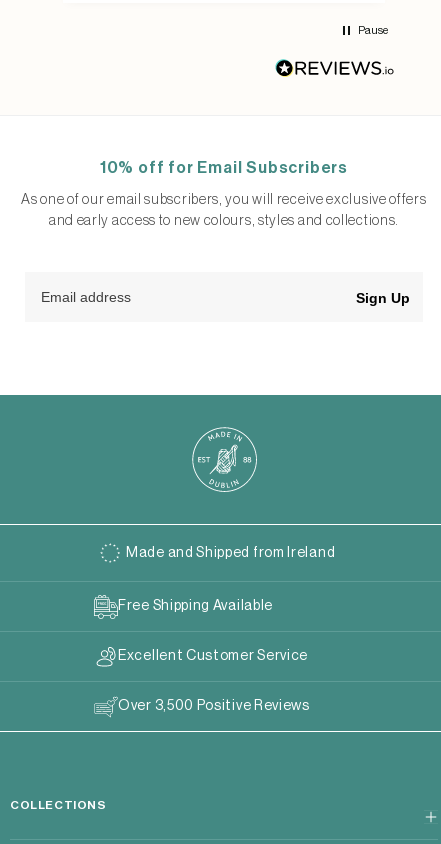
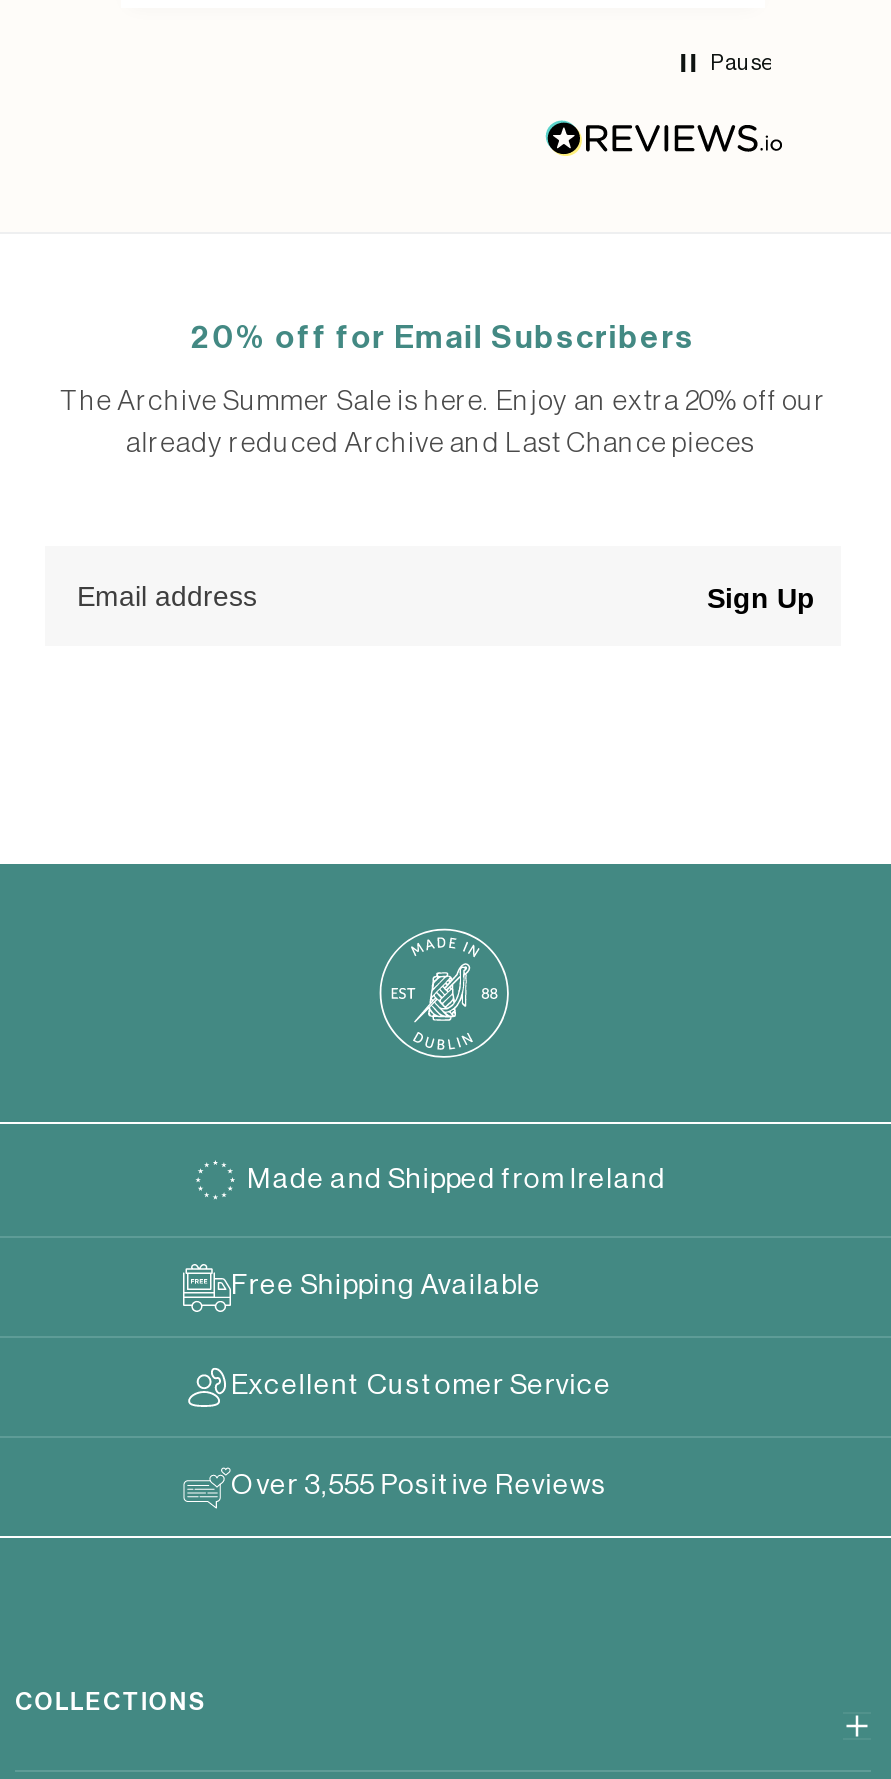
- 10% off for Email Subscribers
+ 20% off for Email Subscribers

- As one of our email subscribers, you will receive exclusive offers
+ The Archive Summer Sale is here. Enjoy an extra 20% off our

- and early access to new colours, styles and collections.
+ already reduced Archive and Last Chance pieces

- Over 3,500 Positive Reviews
+ Over 3,555 Positive Reviews
